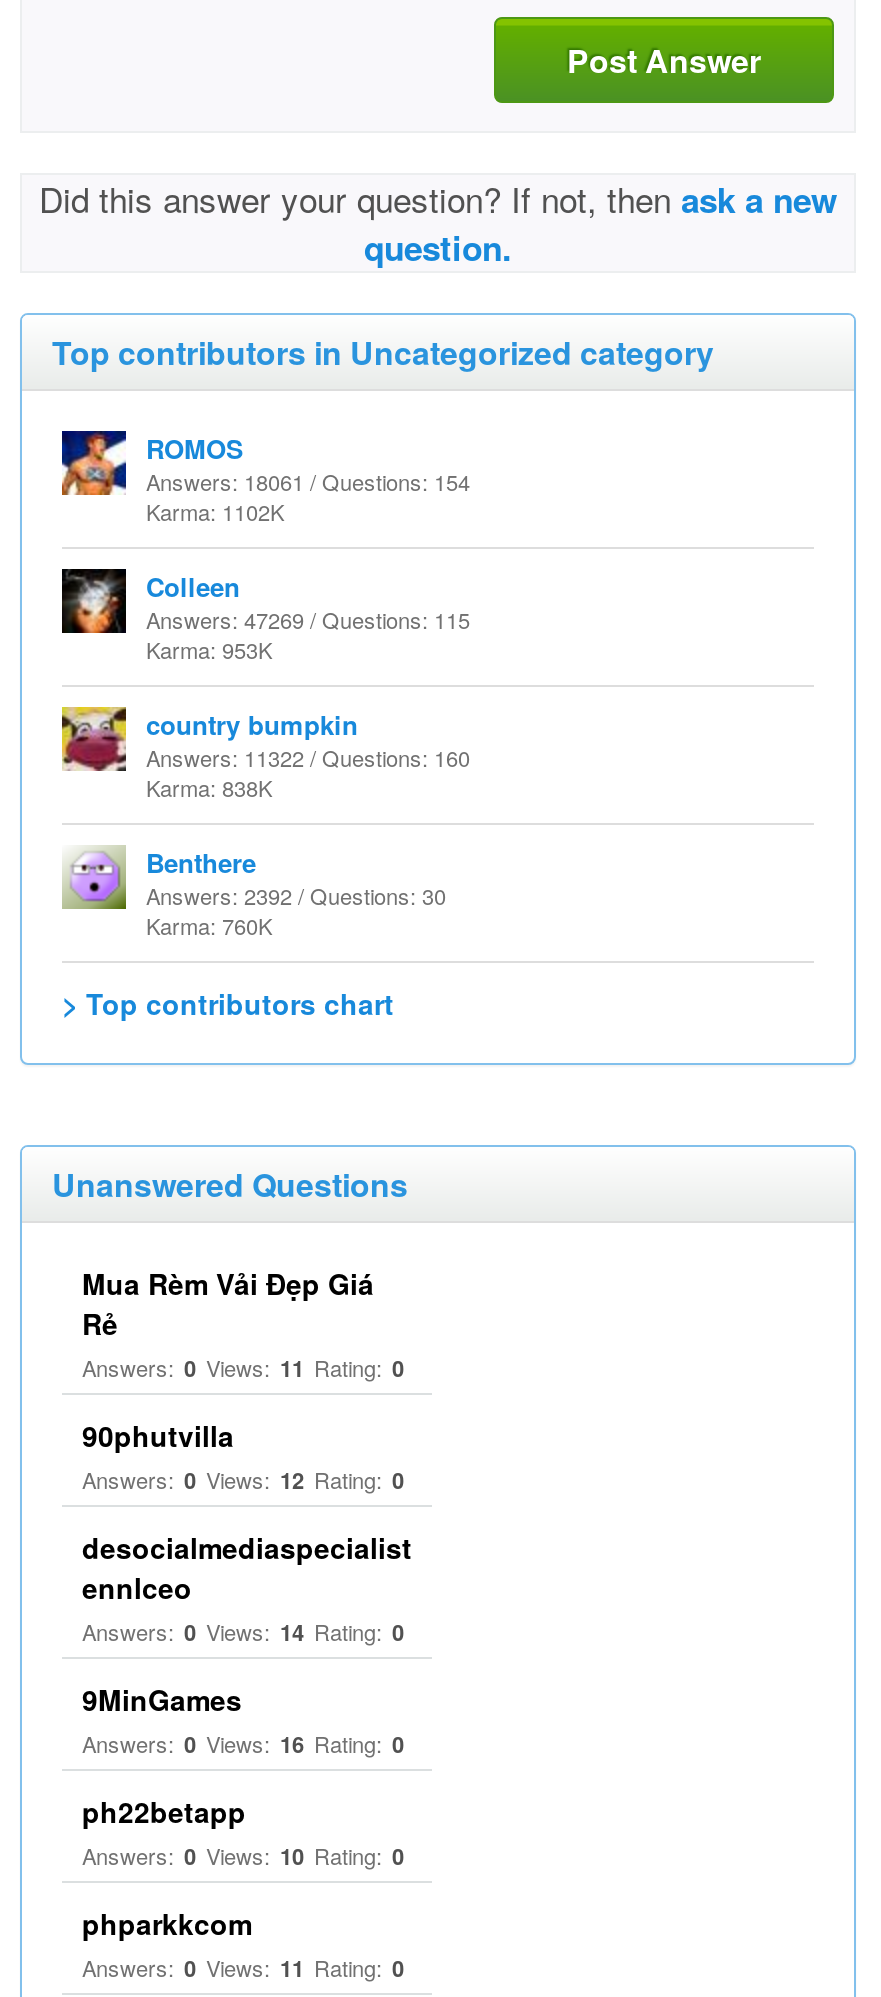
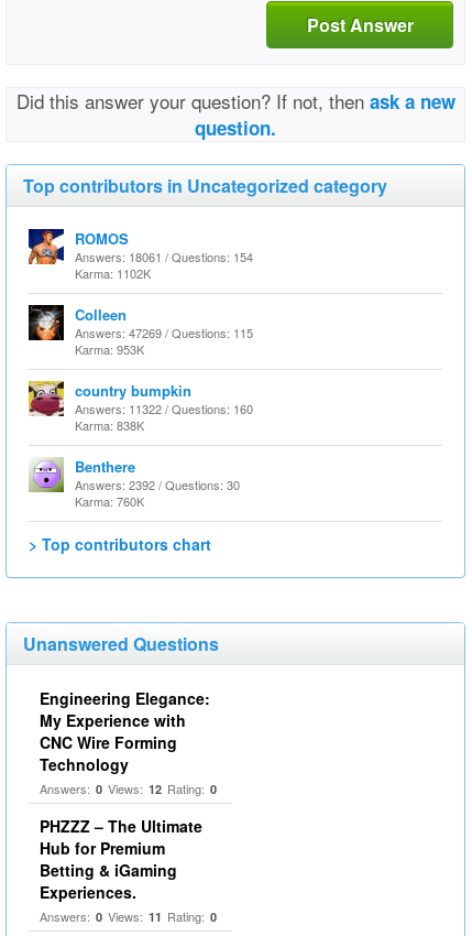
- Mua Rèm Vải Đẹp Giá
- Rẻ
- Answers: 0 Views: 11 Rating: 0
- 90phutvilla
+ Engineering Elegance:
+ My Experience with
+ CNC Wire Forming
+ Technology

- desocialmediaspecialist
- ennlceo
- Answers: 0 Views: 14 Rating: 0
- 9MinGames
- Answers: 0 Views: 16 Rating: 0
- ph22betapp
- Answers: 0 Views: 10 Rating: 0
- phparkkcom
+ PHZZZ – The Ultimate
+ Hub for Premium
+ Betting & iGaming
+ Experiences.
